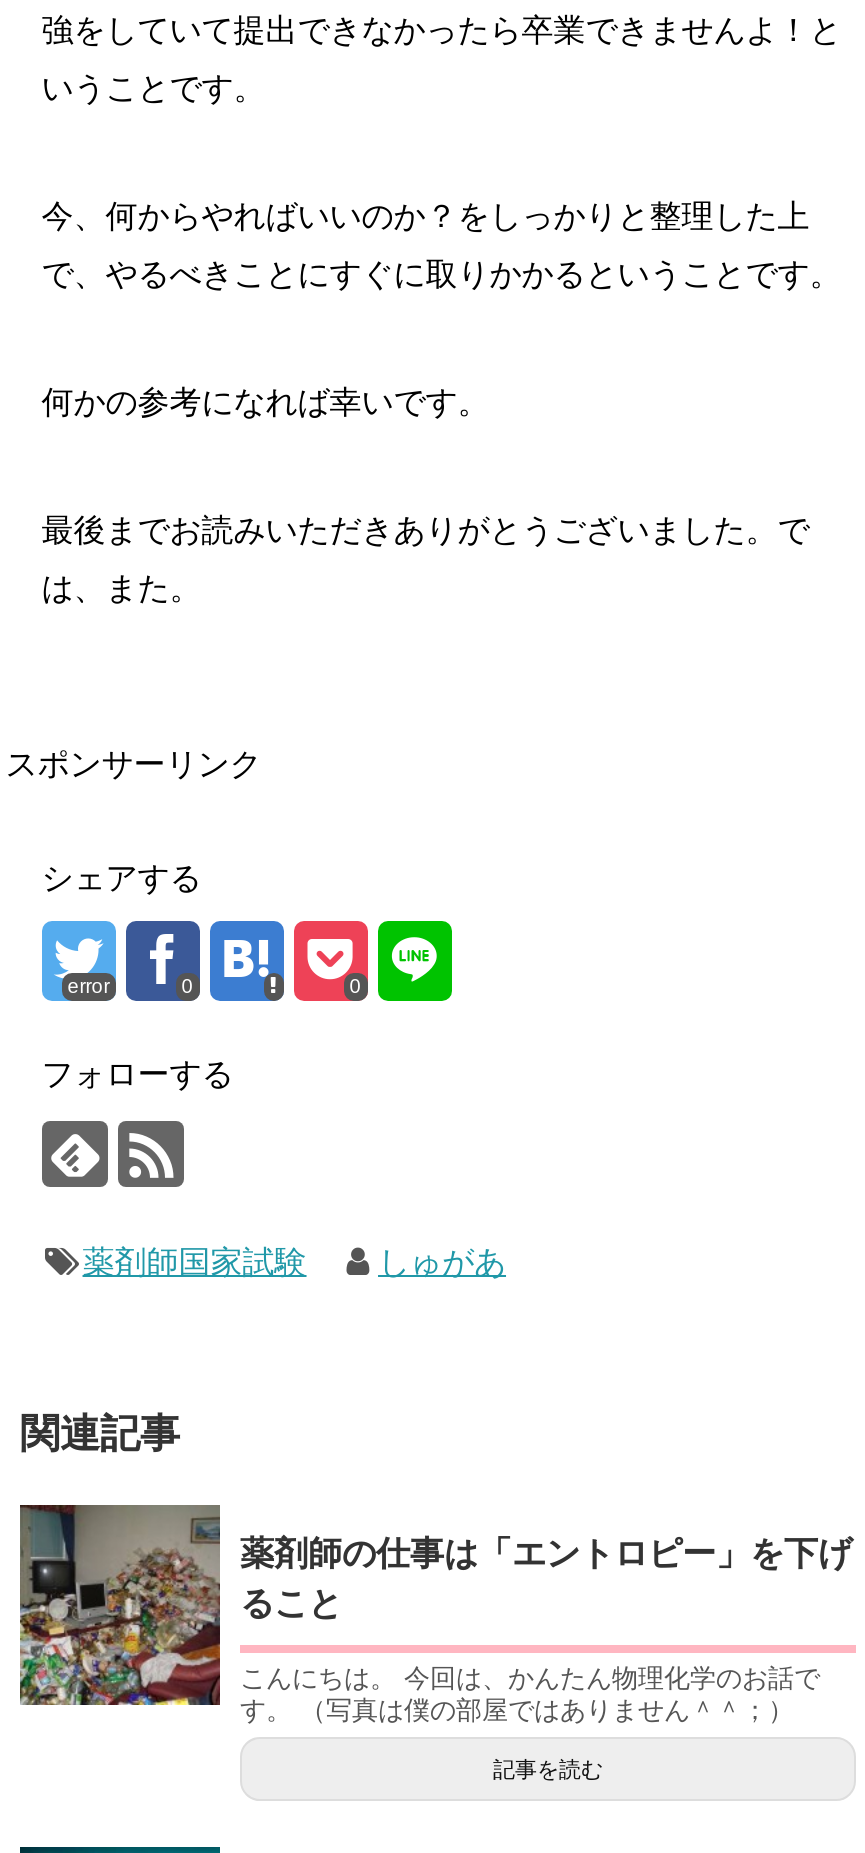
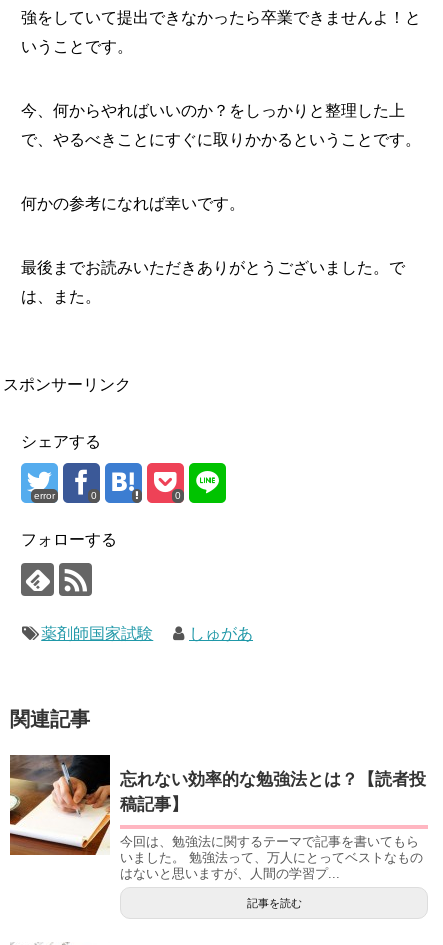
- [image]
- 薬剤師の仕事は「エントロピー」を下げ
- ること
+ [image]
+ 忘れない効率的な勉強法とは？【読者投
+ 稿記事】

- こんにちは。 今回は、かんたん物理化学のお話で
- す。 （写真は僕の部屋ではありません＾＾；）
+ 今回は、勉強法に関するテーマで記事を書いてもら
+ いました。 勉強法って、万人にとってベストなもの
+ はないと思いますが、人間の学習プ...
